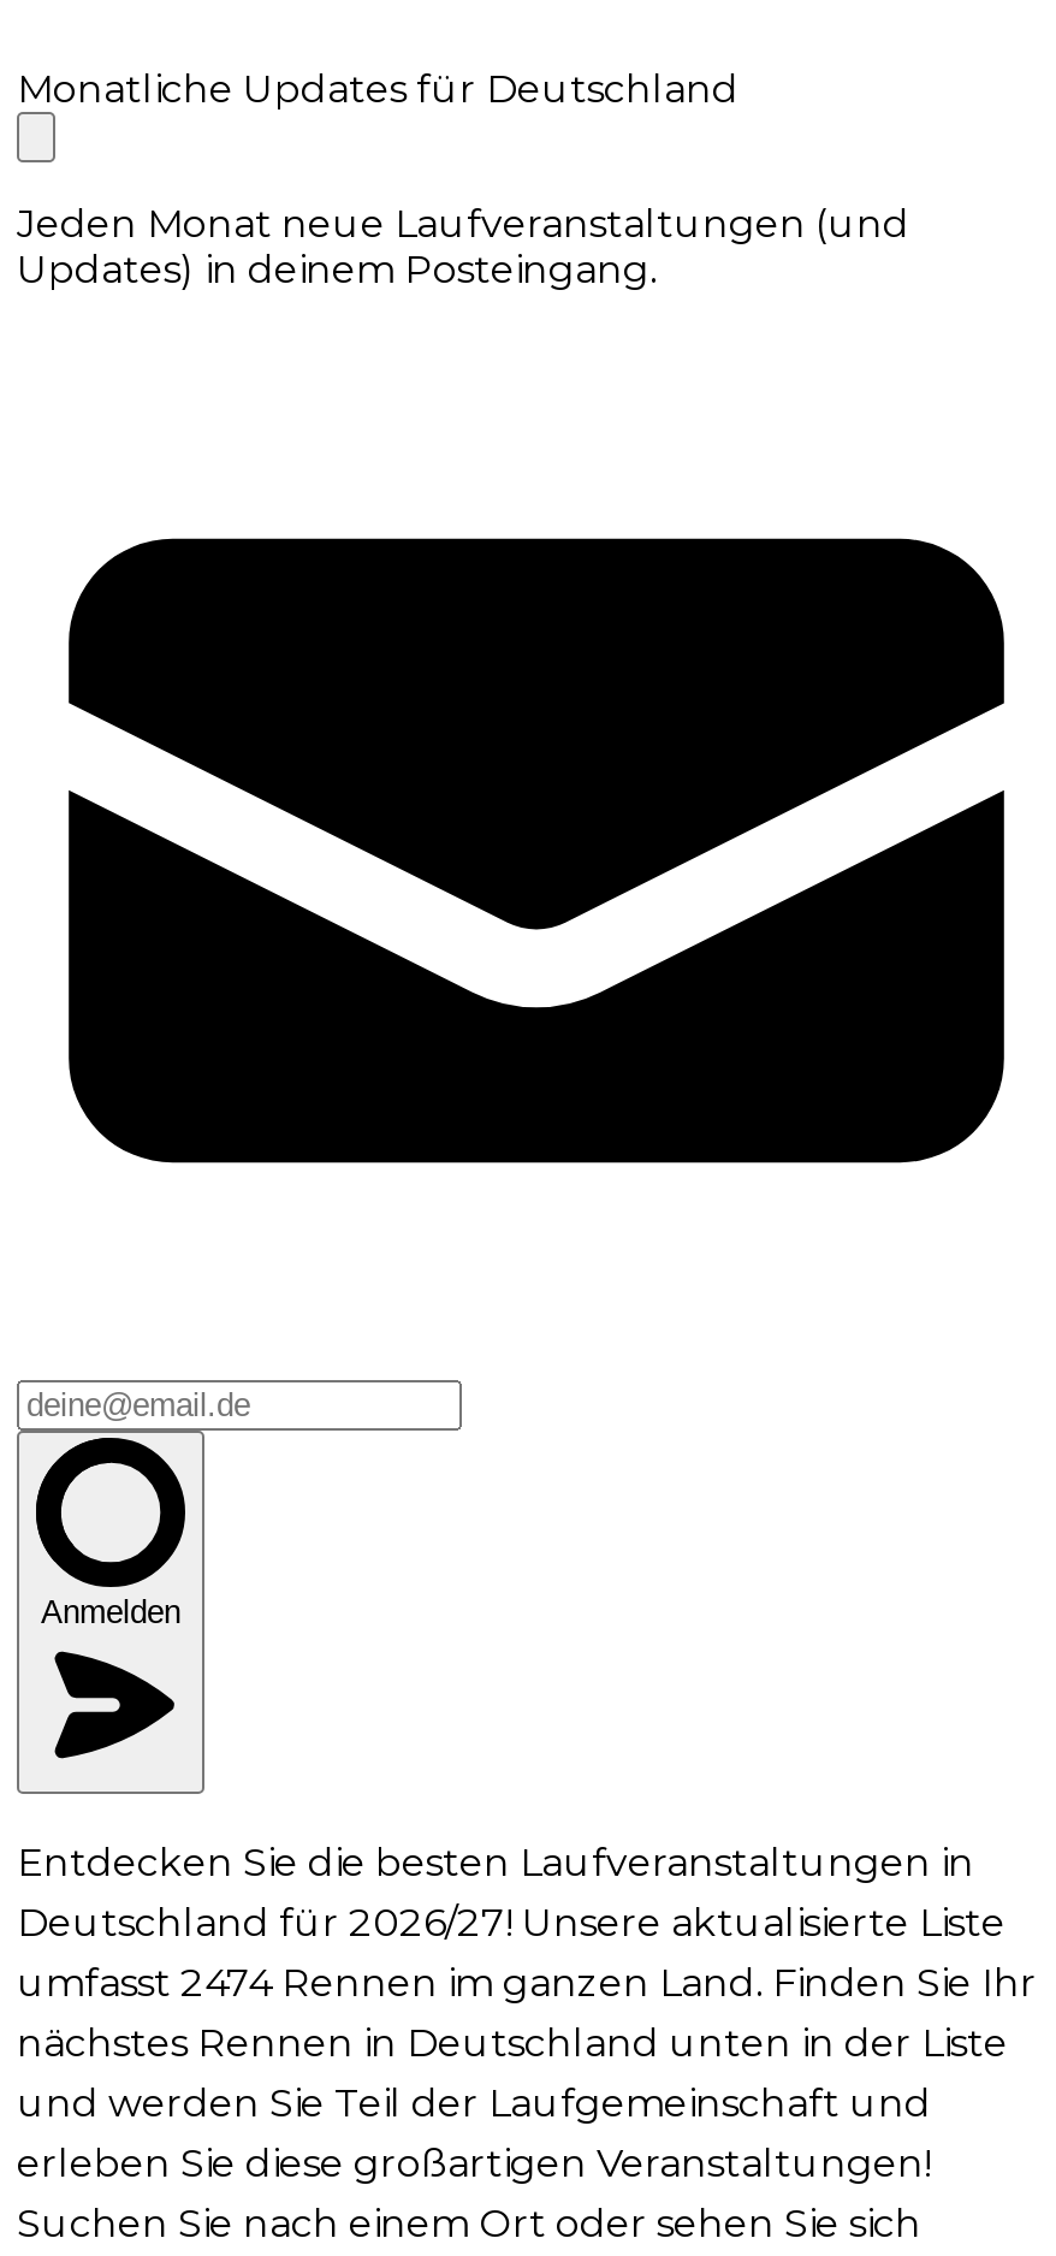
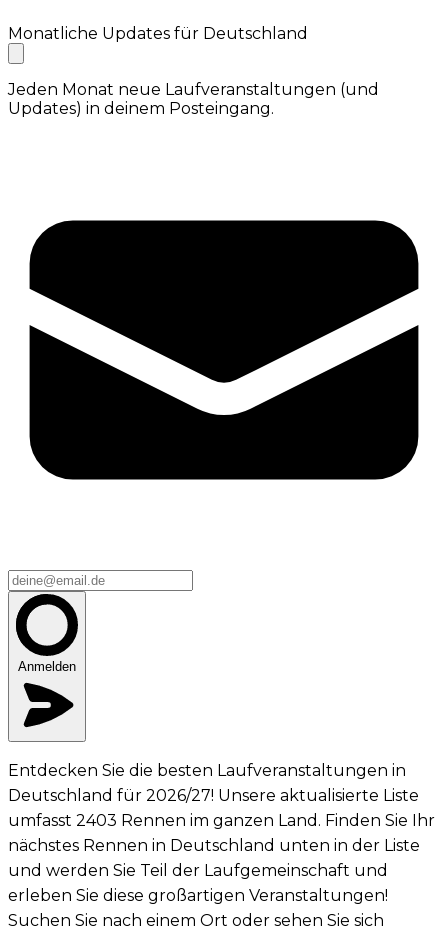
- umfasst 2474 Rennen im ganzen Land. Finden Sie Ihr
+ umfasst 2403 Rennen im ganzen Land. Finden Sie Ihr
